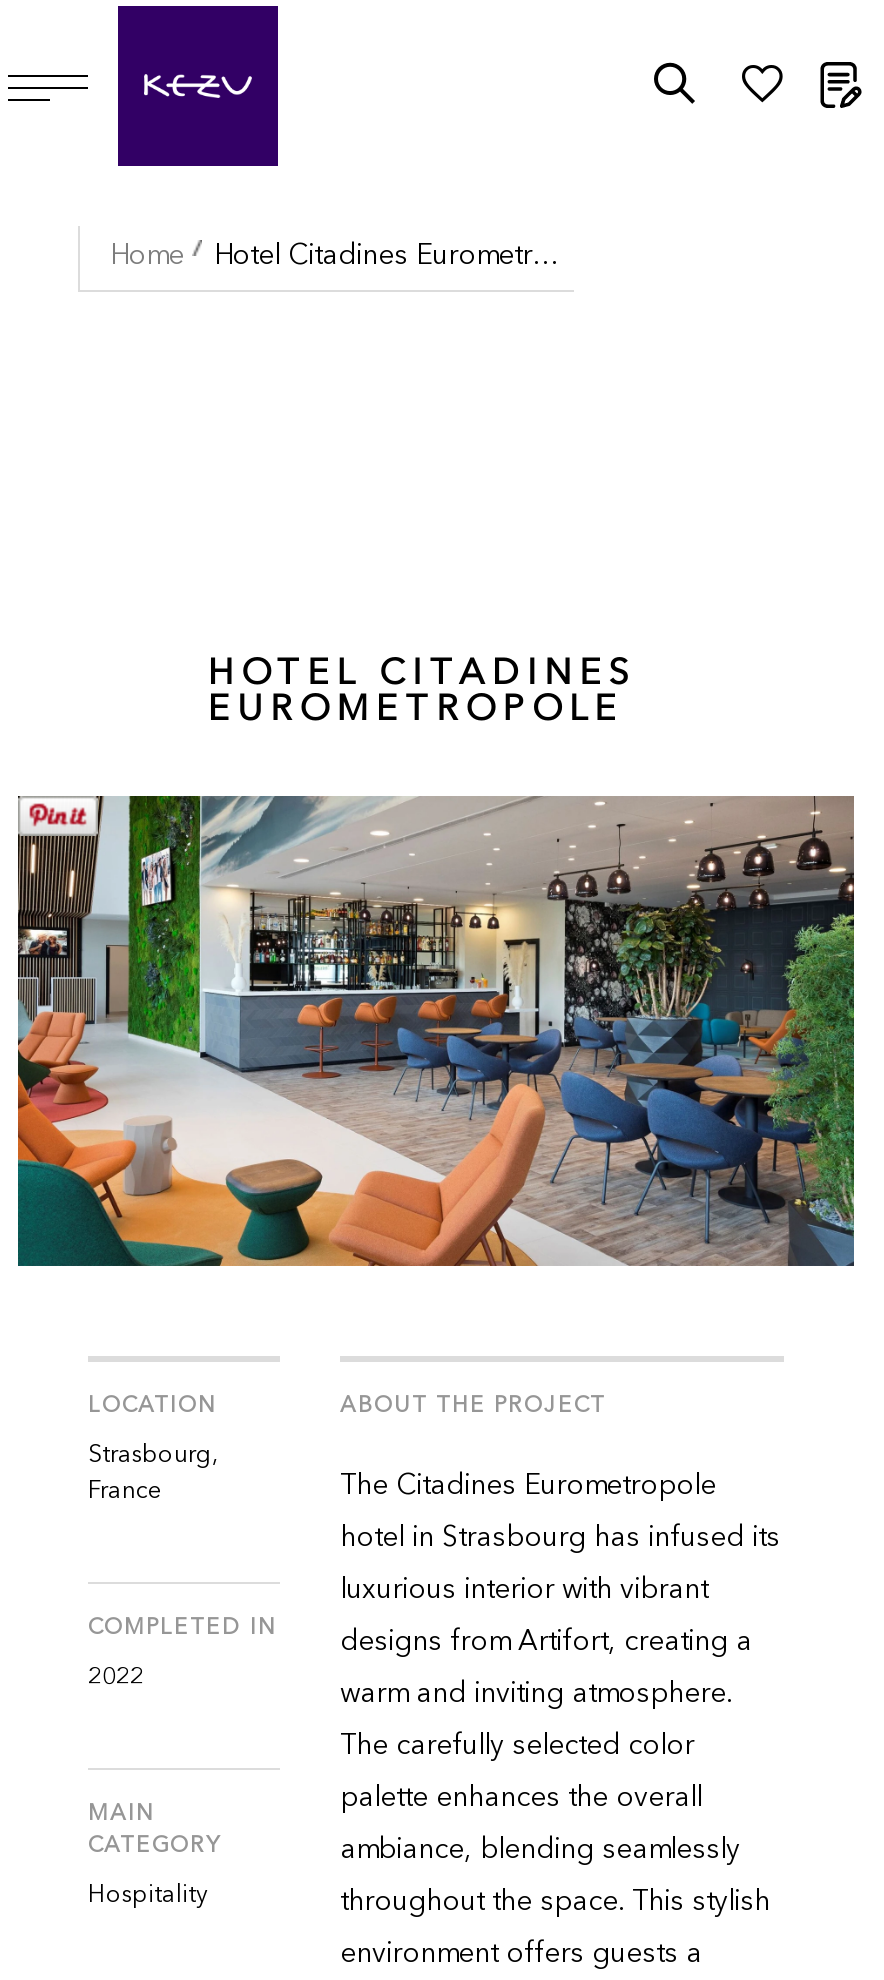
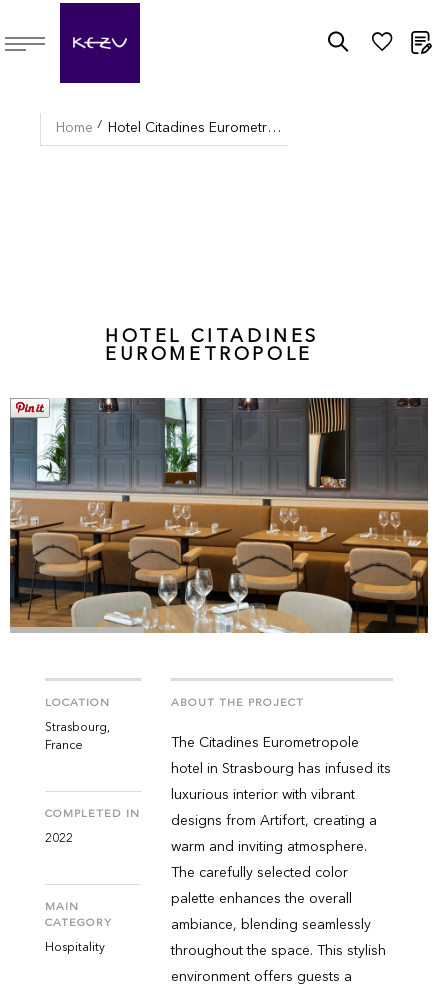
- [image]
+ [image]
